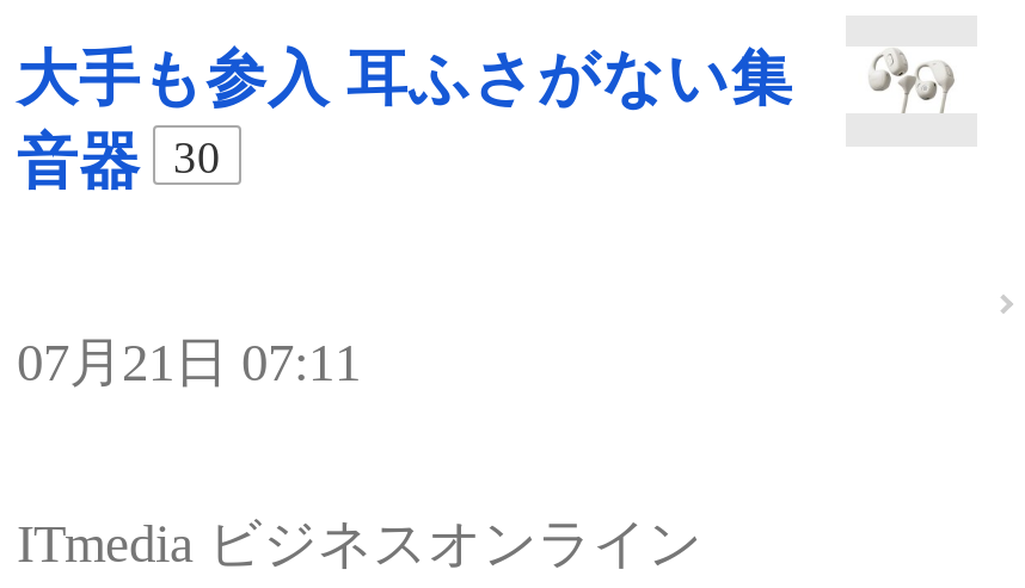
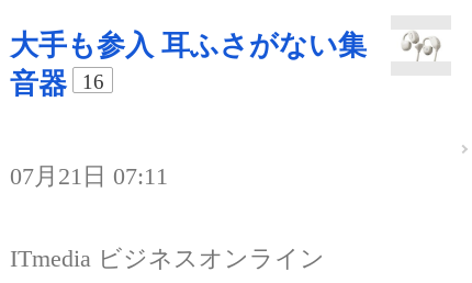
- 音器 30
+ 音器 16
